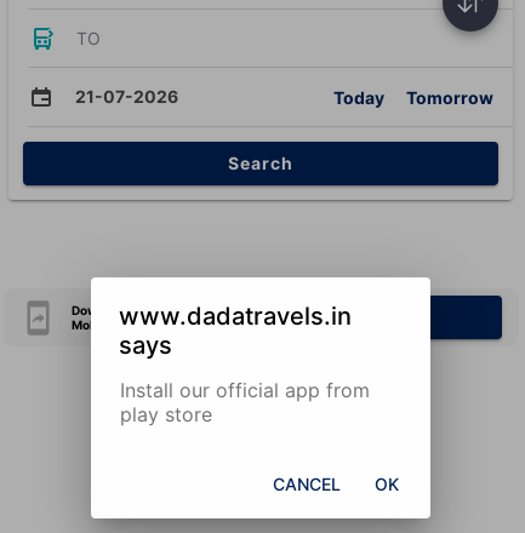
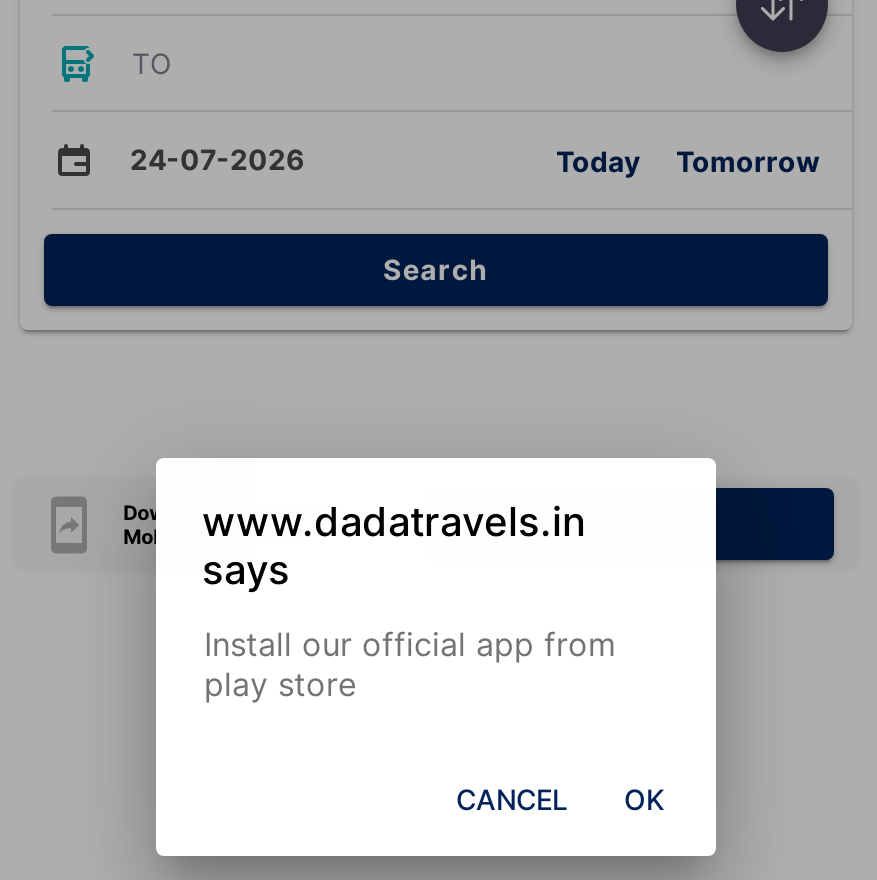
- 21-07-2026
+ 24-07-2026
